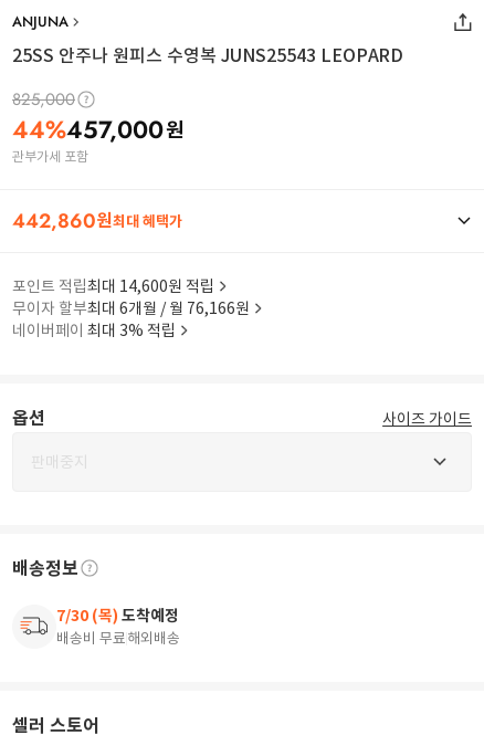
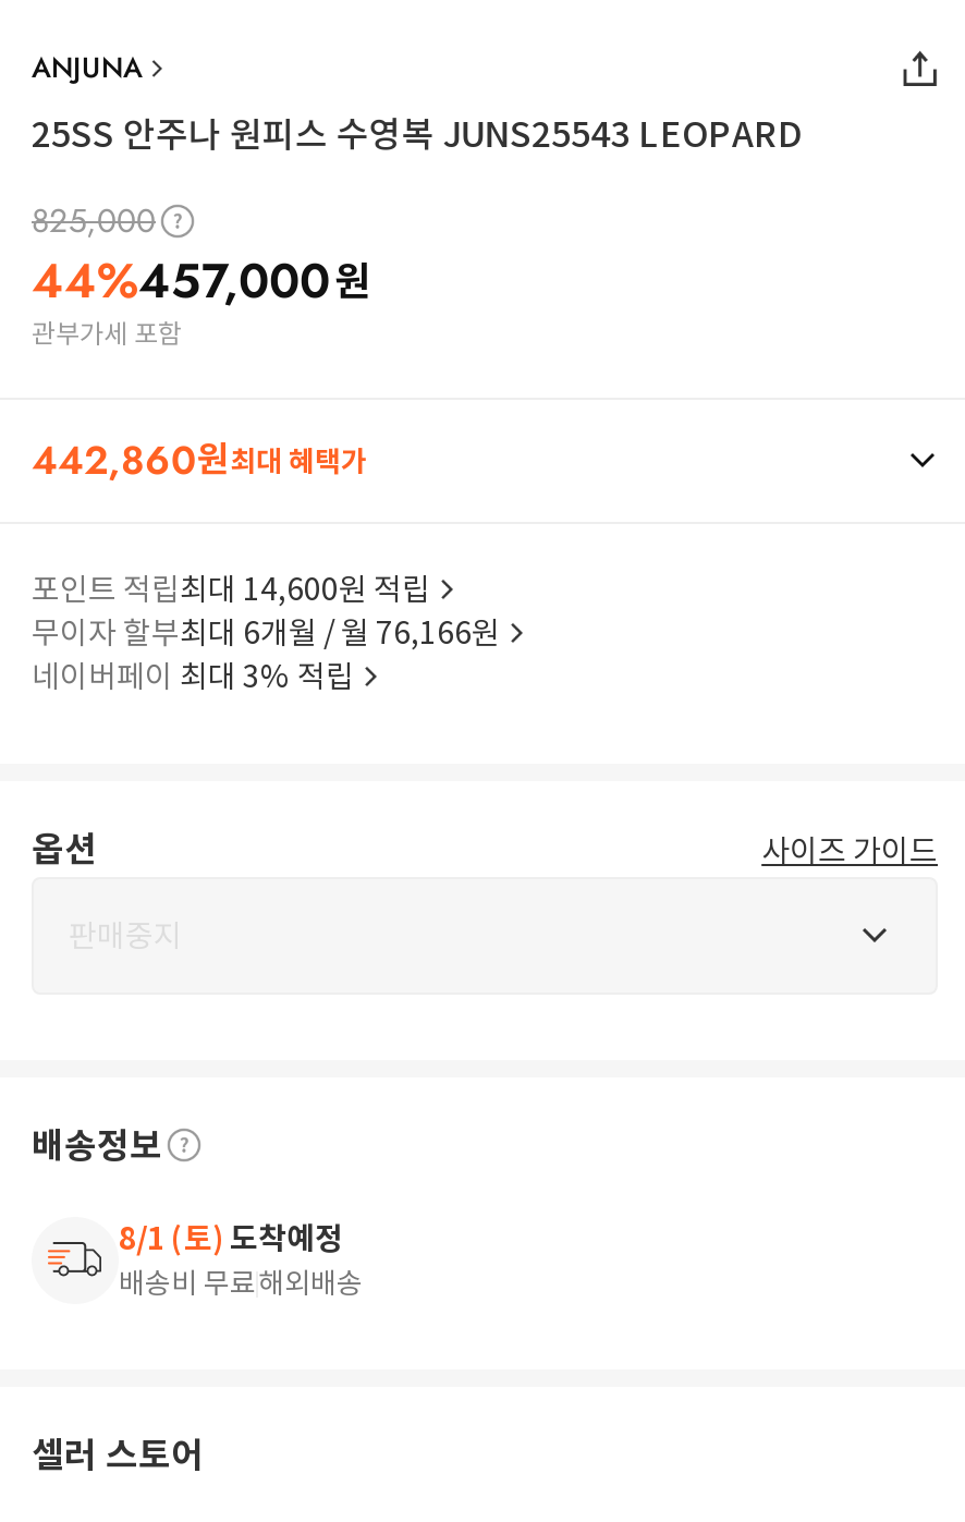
- 7/30 (목) 도착예정
+ 8/1 (토) 도착예정
